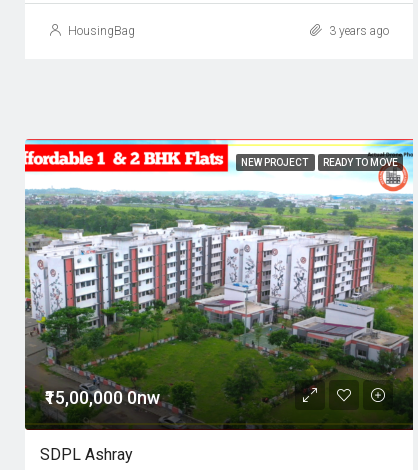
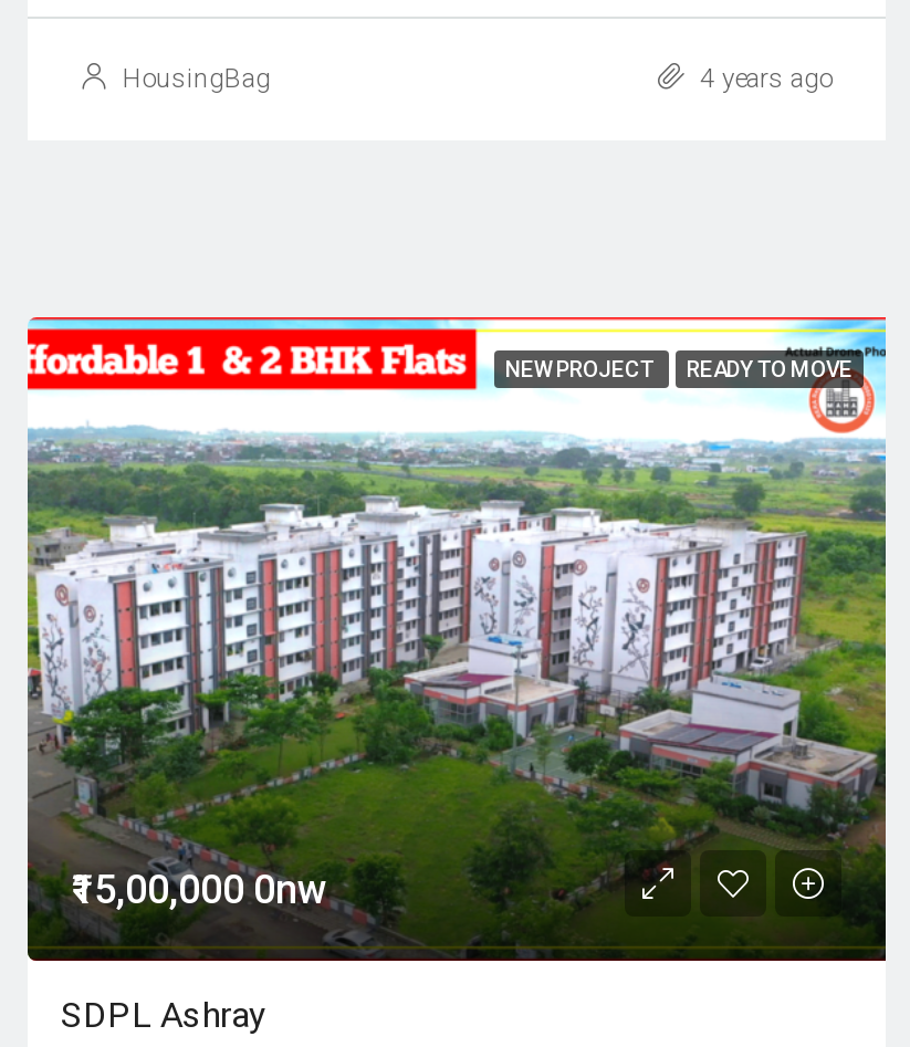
- 3 years ago
+ 4 years ago
